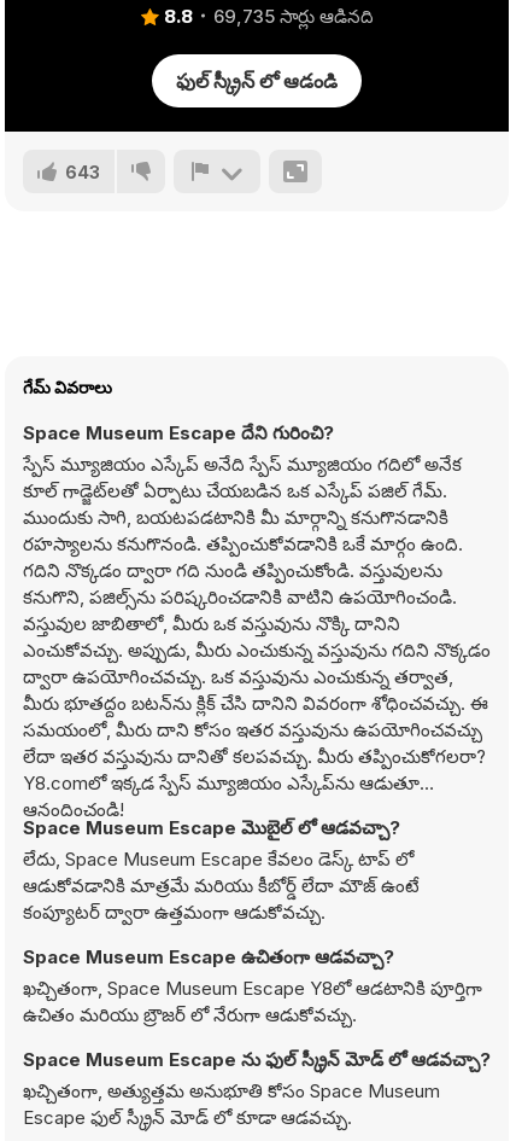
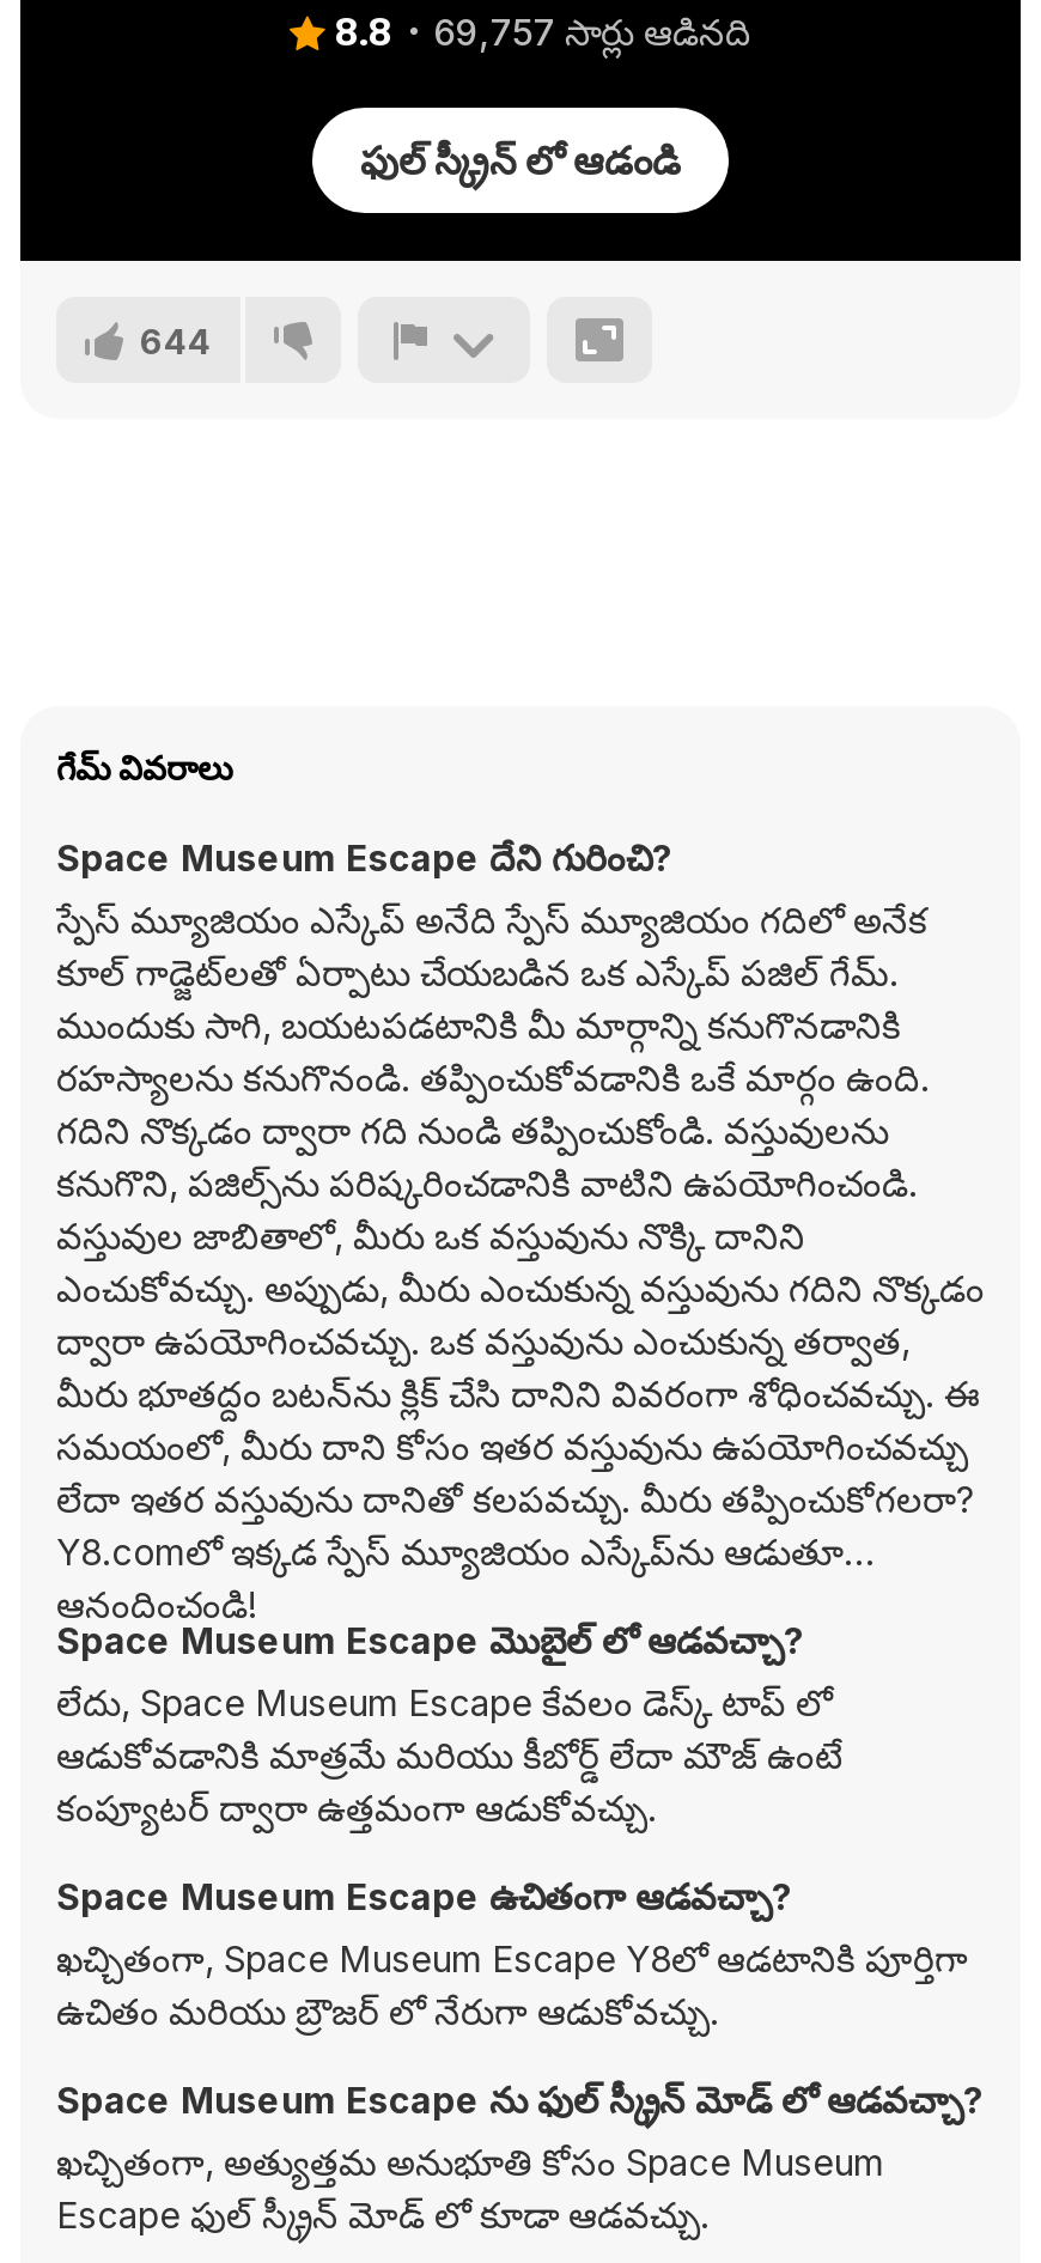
- 8.8 69,735 సార్లు ఆడినది
+ 8.8 69,757 సార్లు ఆడినది

- 643
+ 644
